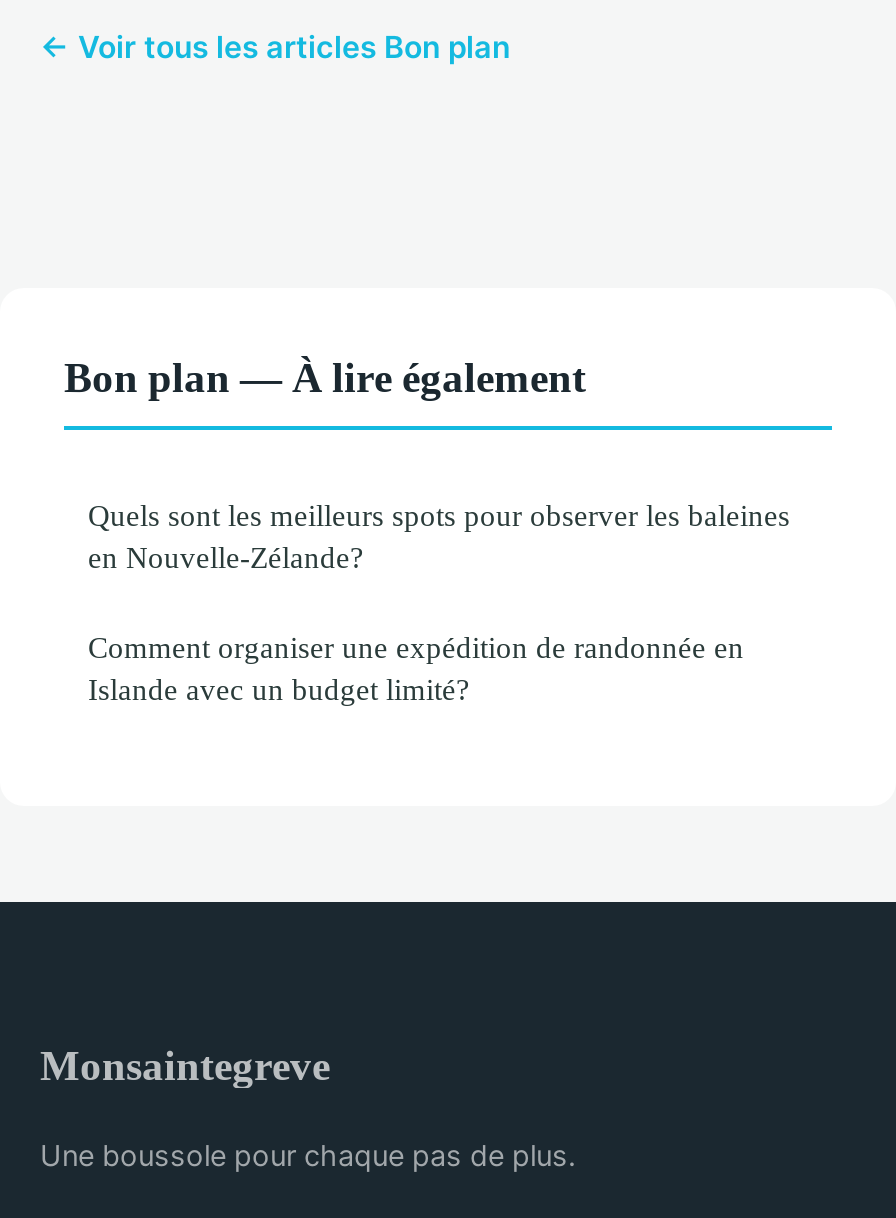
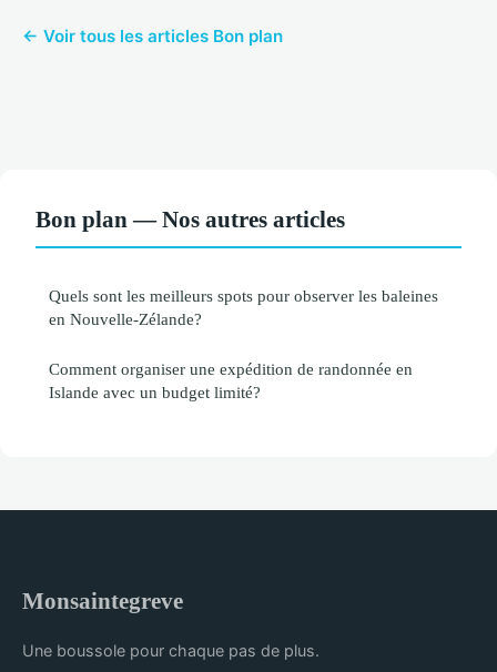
- Bon plan — À lire également
+ Bon plan — Nos autres articles
